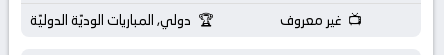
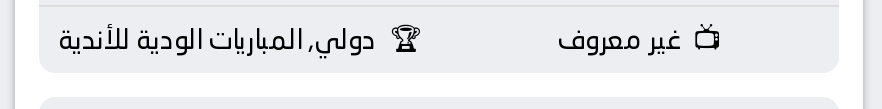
- دولي, المباريات الوديّة الدوليّة
+ دولي, المباريات الودية للأندية
